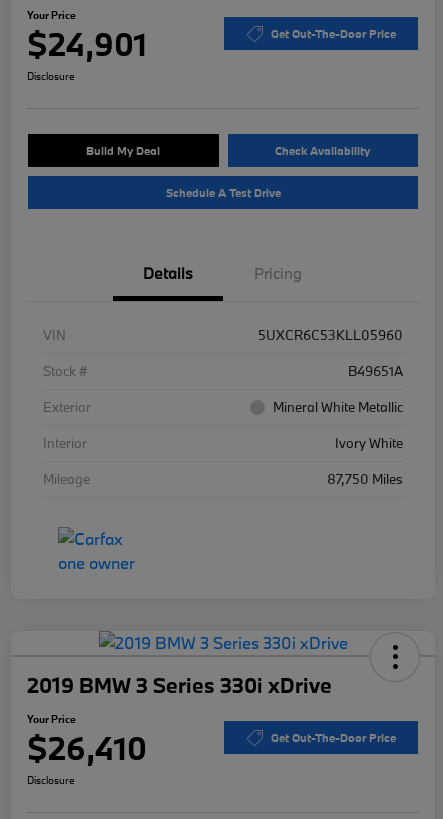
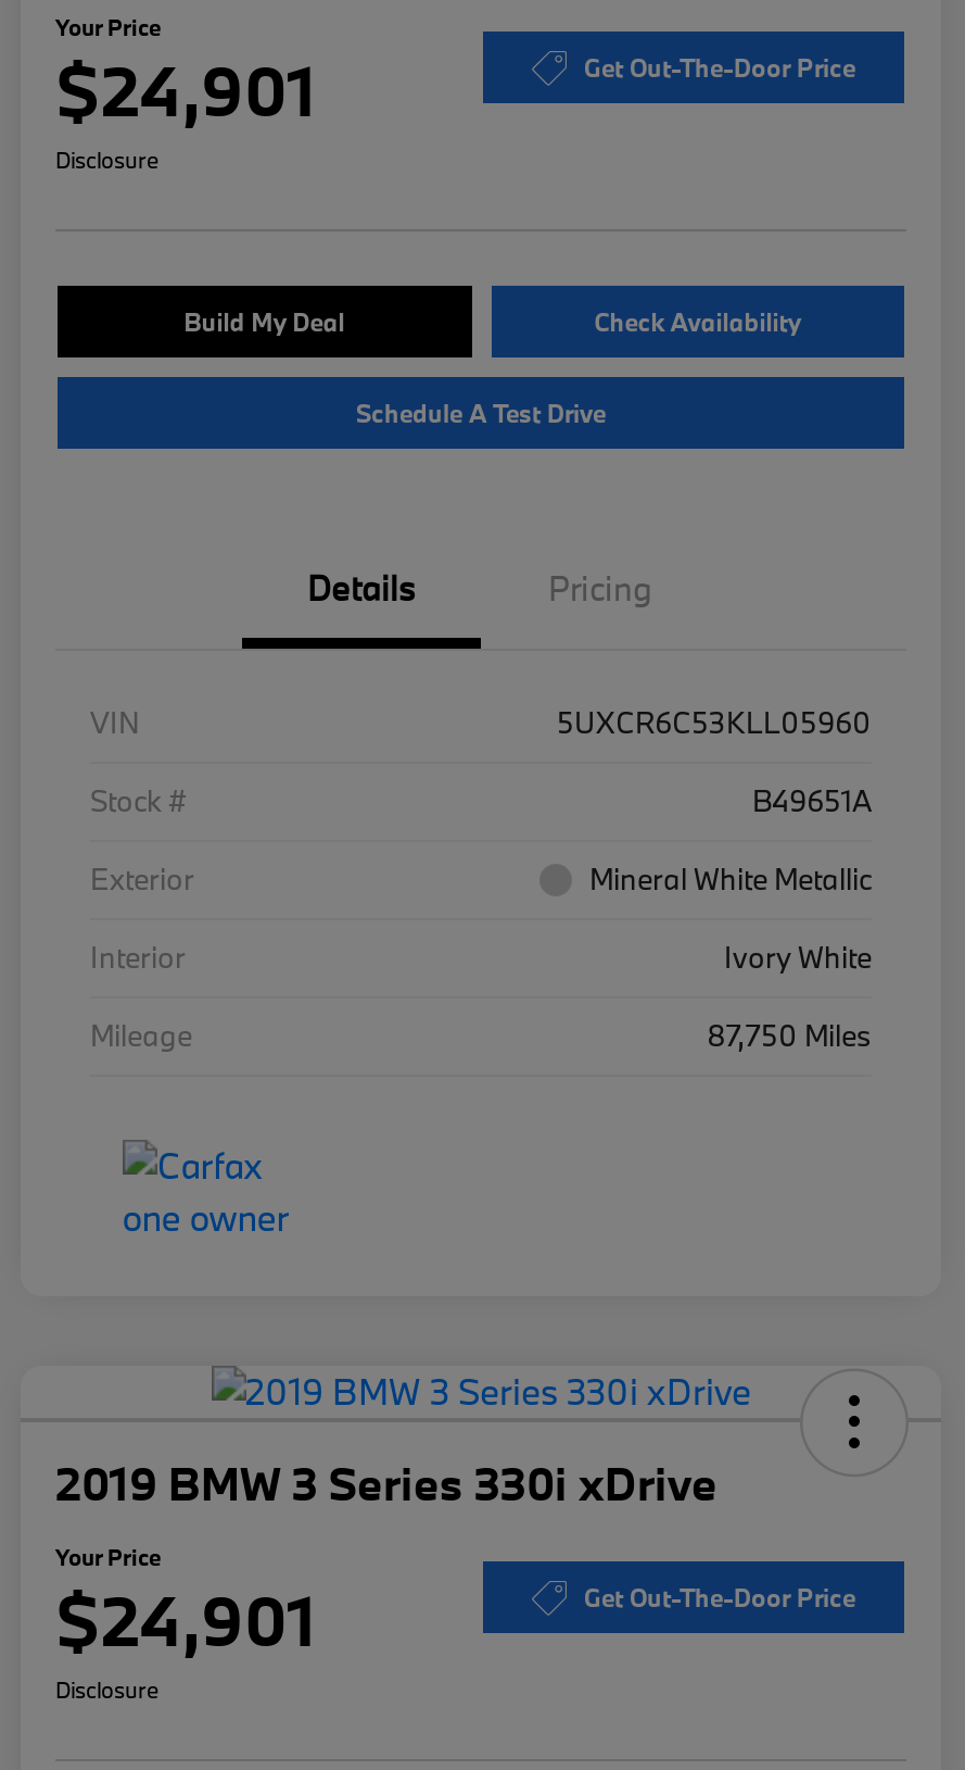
- $26,410
+ $24,901
